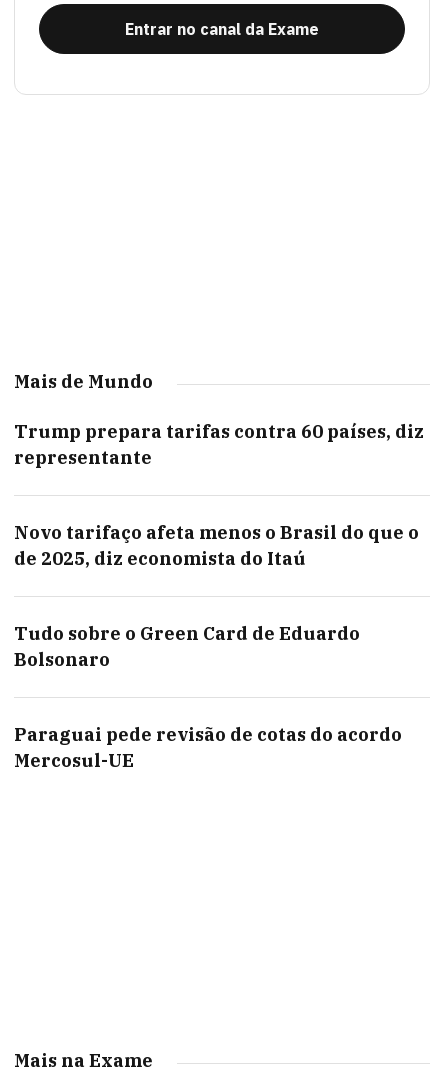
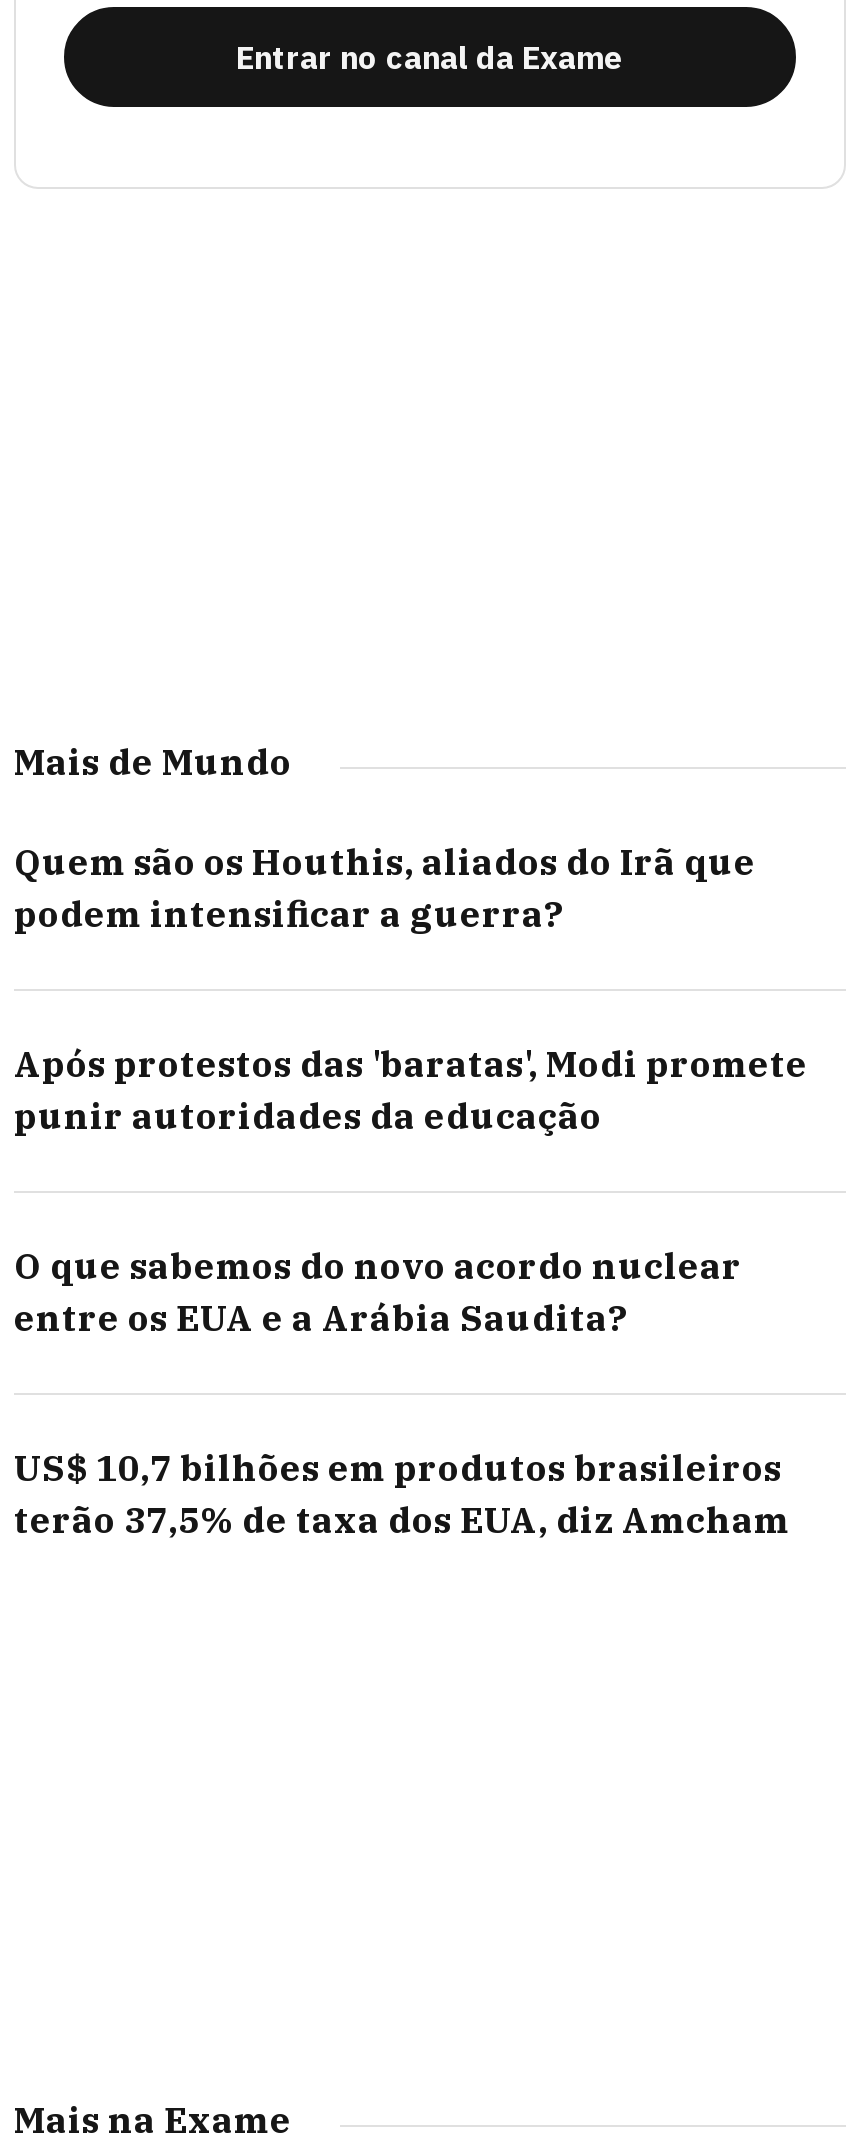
- Trump prepara tarifas contra 60 países, diz
- representante
+ Quem são os Houthis, aliados do Irã que
+ podem intensificar a guerra?

- Novo tarifaço afeta menos o Brasil do que o
- de 2025, diz economista do Itaú
+ Após protestos das 'baratas', Modi promete
+ punir autoridades da educação

- Tudo sobre o Green Card de Eduardo
- Bolsonaro
+ O que sabemos do novo acordo nuclear
+ entre os EUA e a Arábia Saudita?

- Paraguai pede revisão de cotas do acordo
- Mercosul-UE
+ US$ 10,7 bilhões em produtos brasileiros
+ terão 37,5% de taxa dos EUA, diz Amcham
